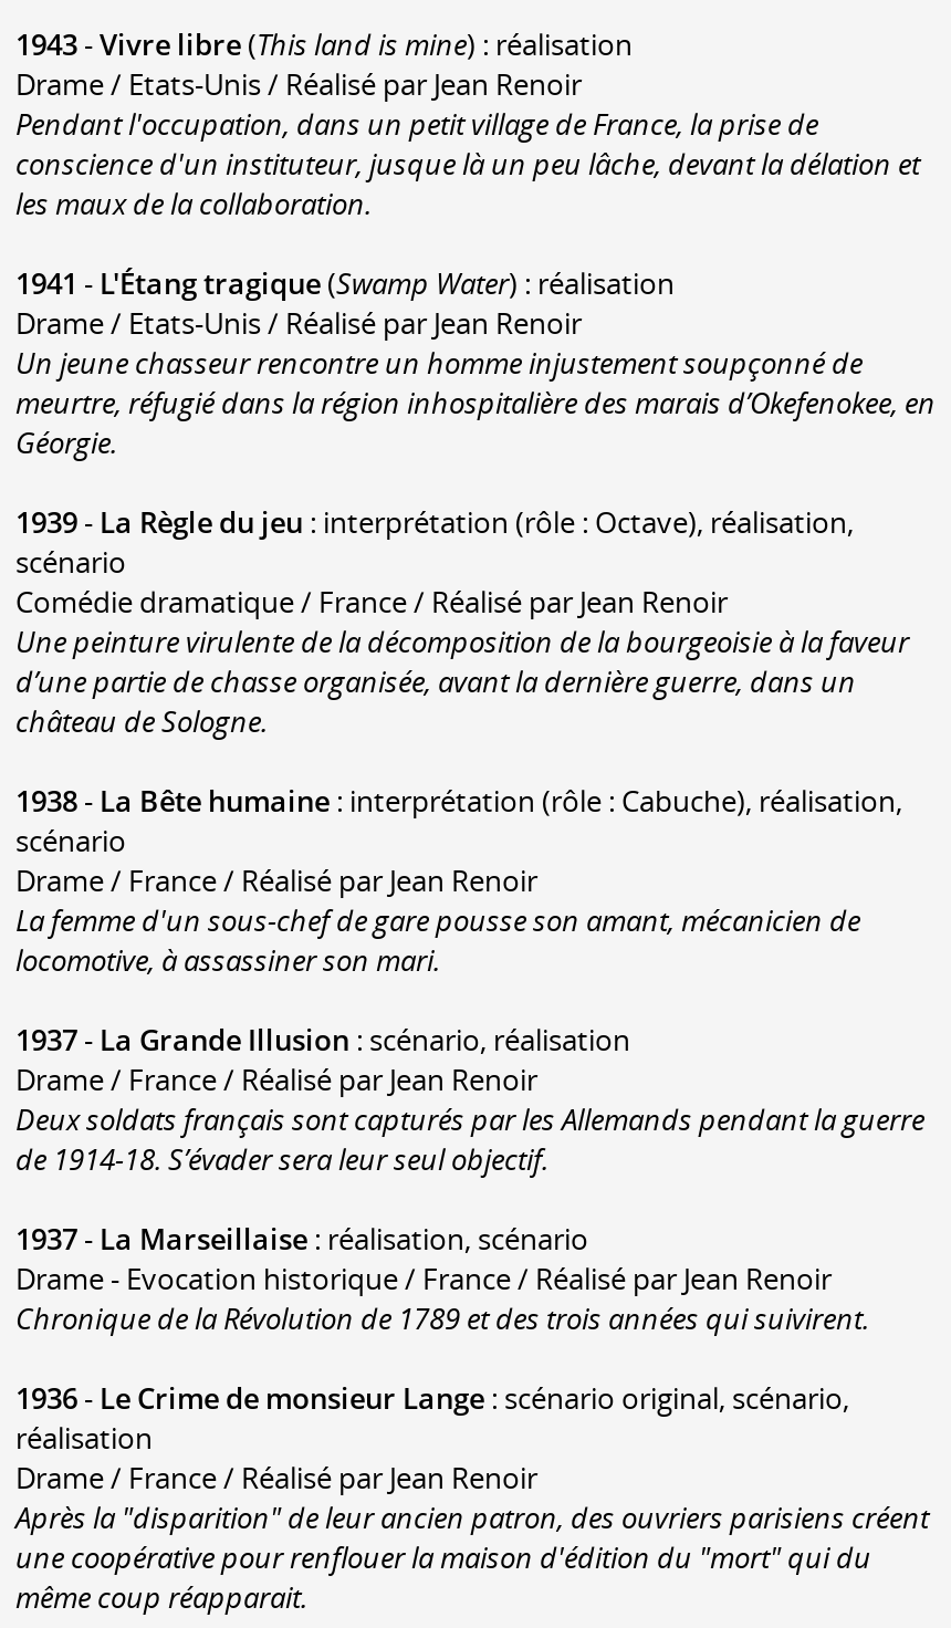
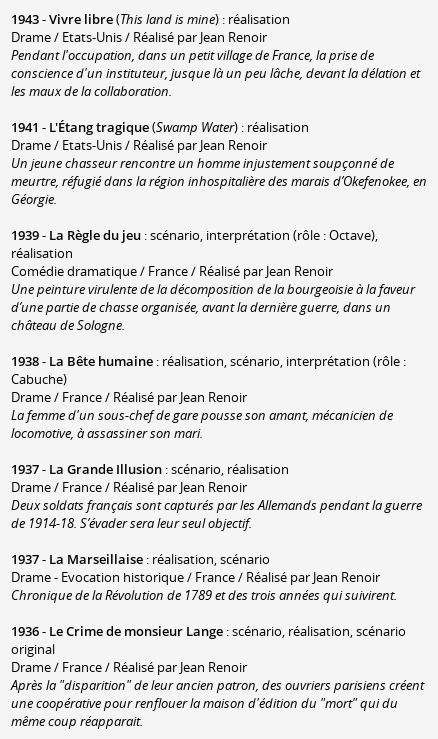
- 1939 - La Règle du jeu: interprétation (rôle : Octave), réalisation,
- scénario
+ 1939 - La Règle du jeu: scénario, interprétation (rôle : Octave),
+ réalisation

- 1938 - La Bête humaine: interprétation (rôle : Cabuche), réalisation,
- scénario
+ 1938 - La Bête humaine: réalisation, scénario, interprétation (rôle :
+ Cabuche)

- 1936 - Le Crime de monsieur Lange: scénario original, scénario,
- réalisation
+ 1936 - Le Crime de monsieur Lange: scénario, réalisation, scénario
+ original
